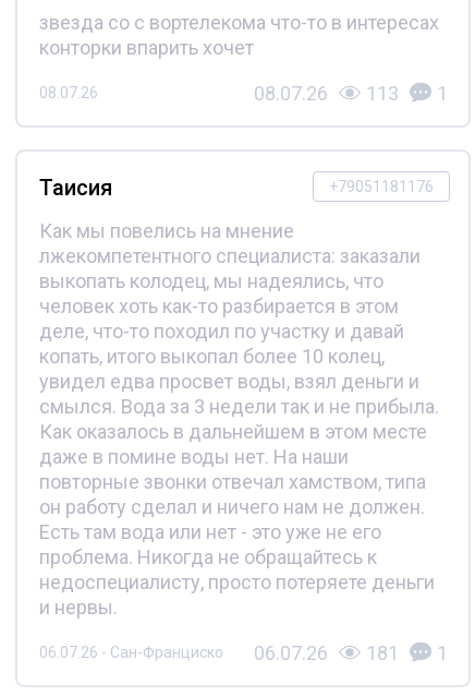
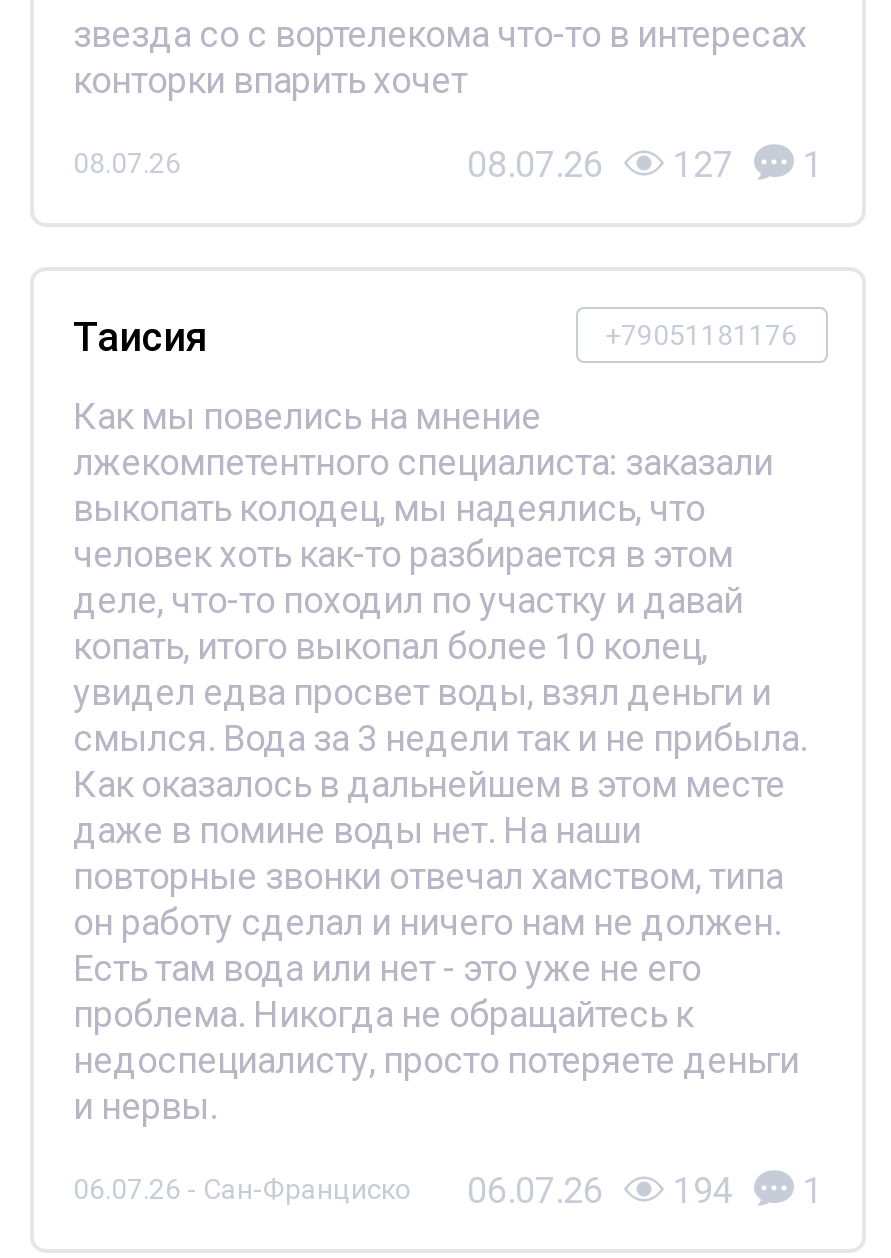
- 08.07.26 113 1
+ 08.07.26 127 1

- 06.07.26 - Сан-Франциско 06.07.26 181 1
+ 06.07.26 - Сан-Франциско 06.07.26 194 1
